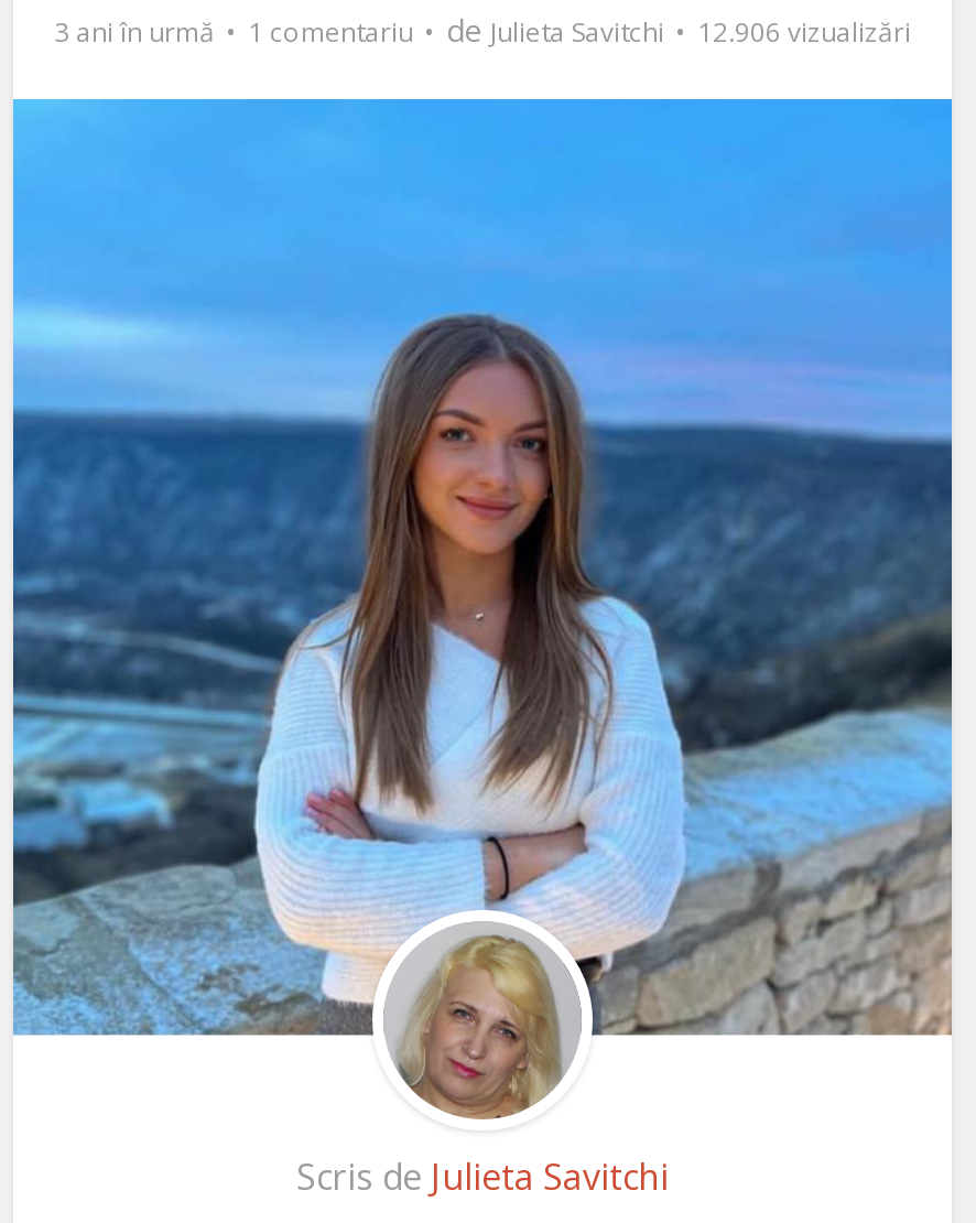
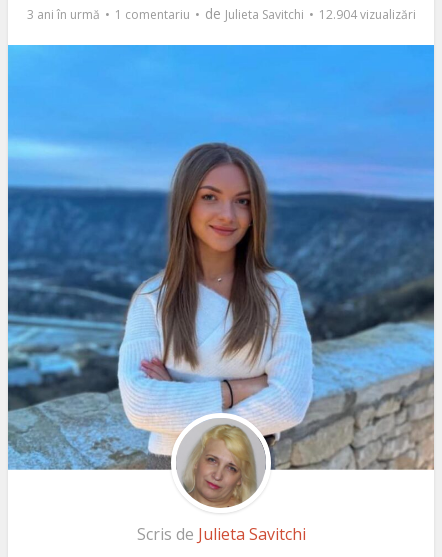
- 3 ani în urmă 1 comentariu de Julieta Savitchi 12.906 vizualizări
+ 3 ani în urmă 1 comentariu de Julieta Savitchi 12.904 vizualizări
